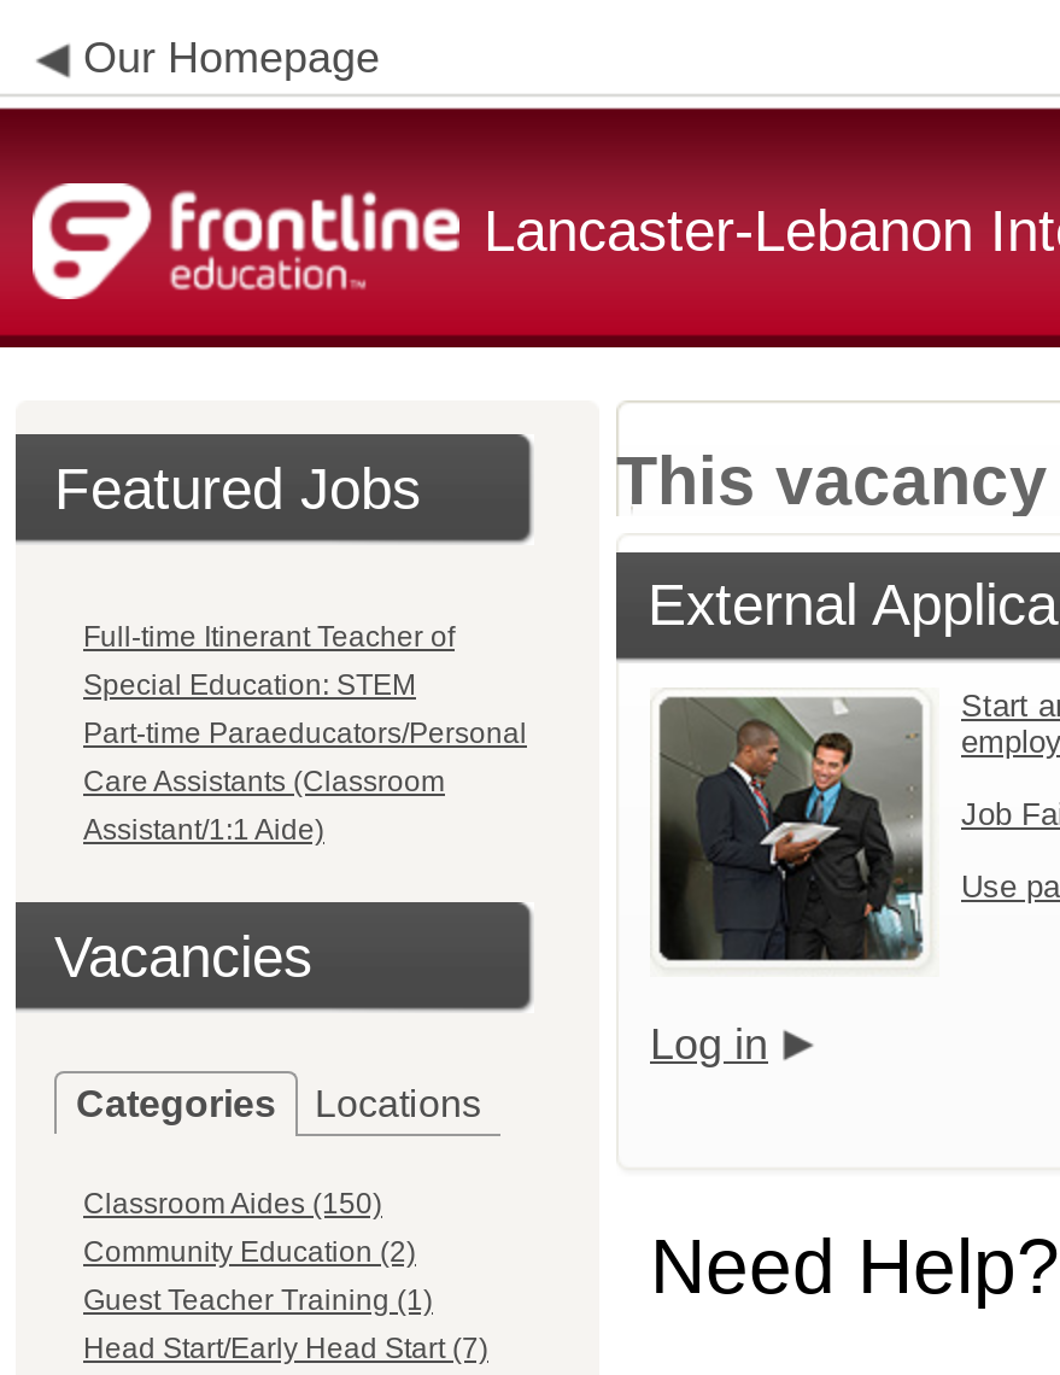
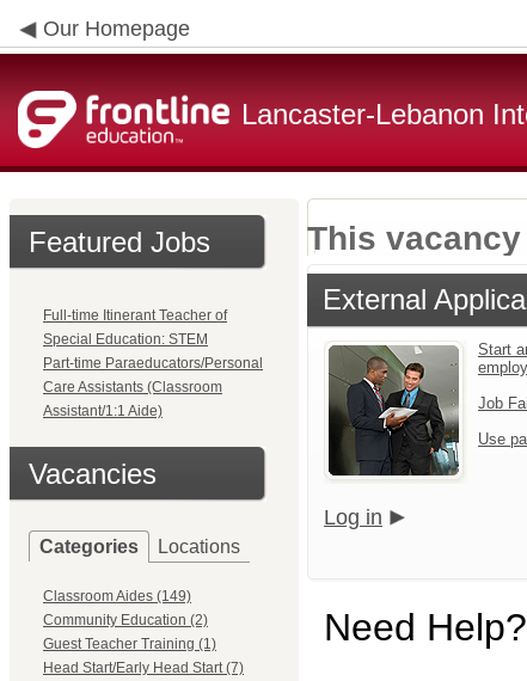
- Classroom Aides (150)
+ Classroom Aides (149)
